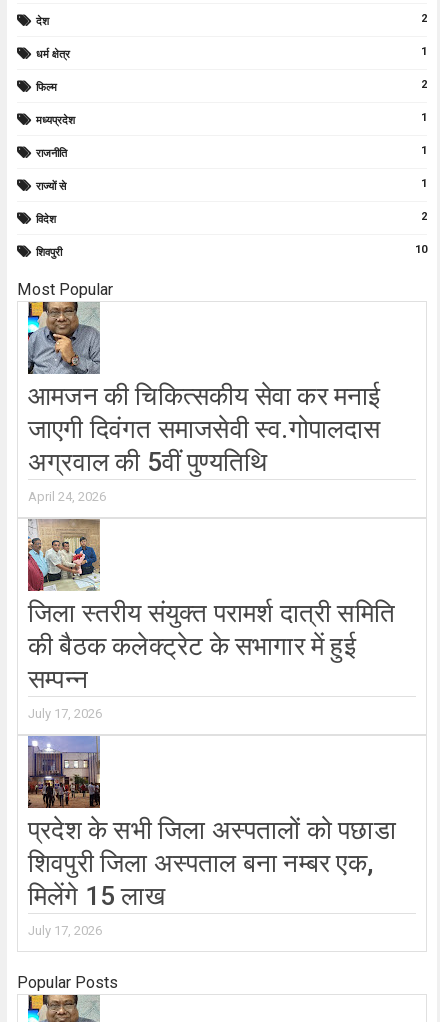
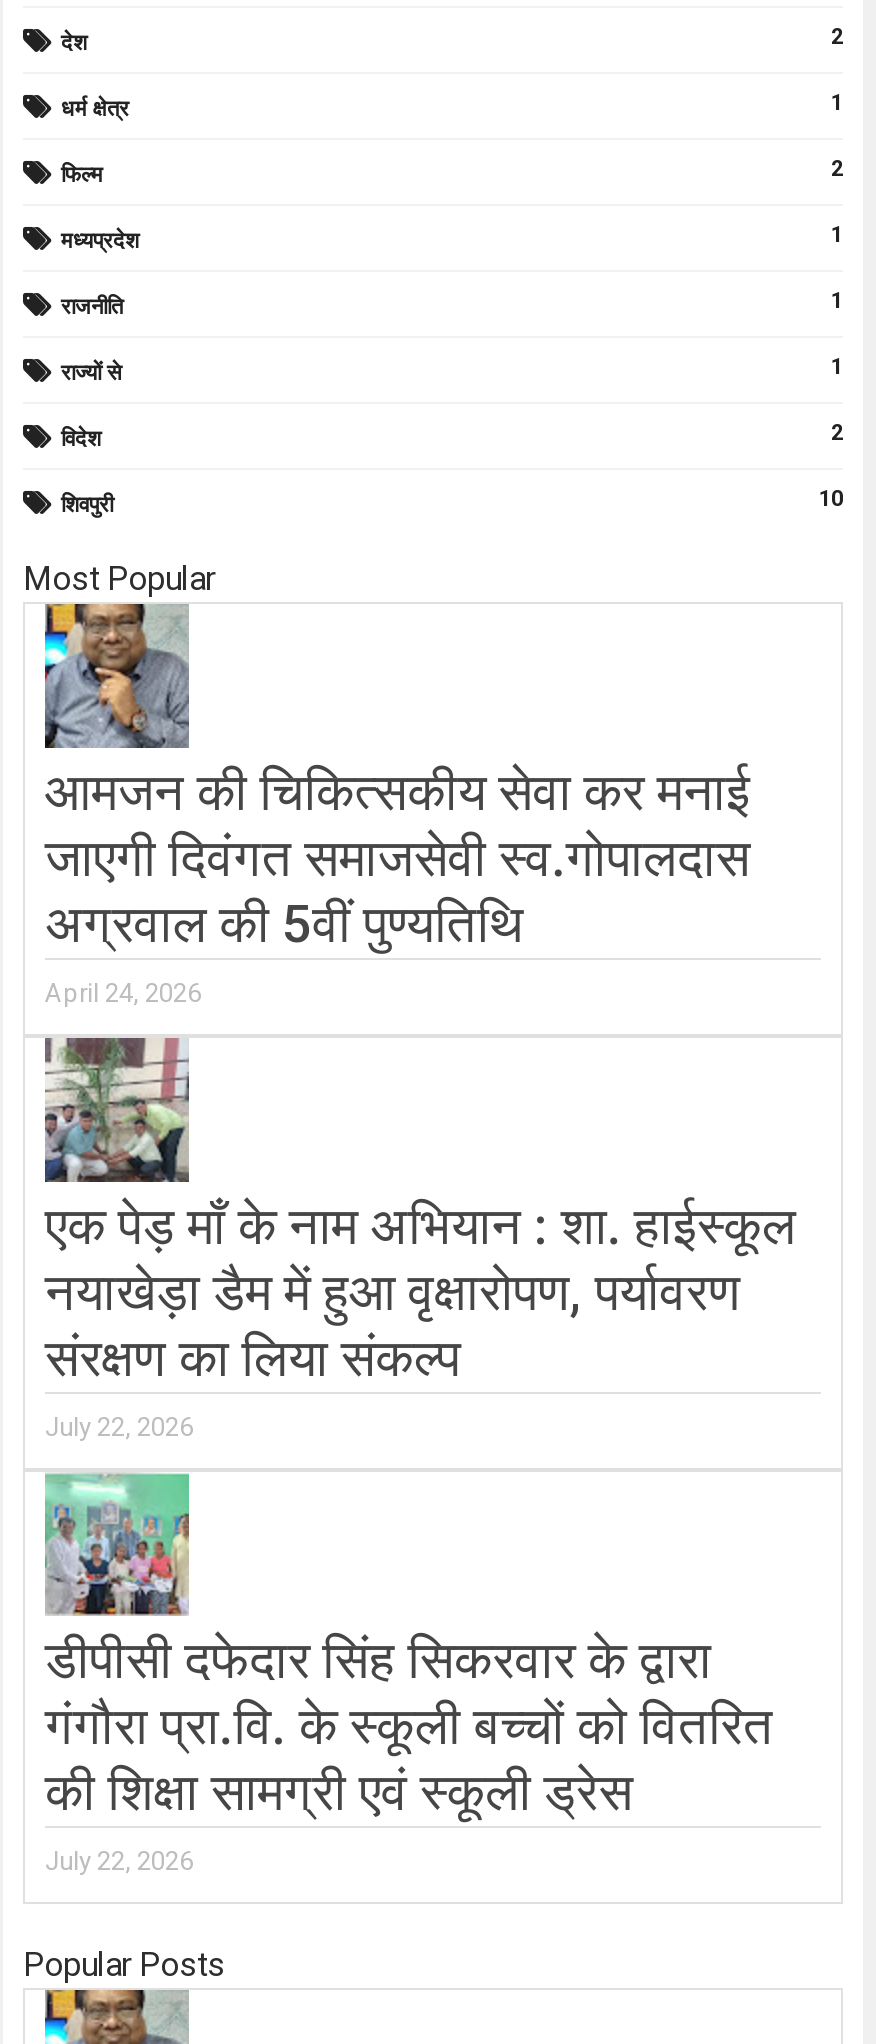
- [image]
- जिला स्तरीय संयुक्त परामर्श दात्री समिति
- की बैठक कलेक्ट्रेट के सभागार में हुई
- सम्पन्न
- July 17, 2026
+ [image]
+ एक पेड़ माँ के नाम अभियान : शा. हाईस्कूल
+ नयाखेड़ा डैम में हुआ वृक्षारोपण, पर्यावरण
+ संरक्षण का लिया संकल्प
+ July 22, 2026

- [image]
- प्रदेश के सभी जिला अस्पतालों को पछाडा
- शिवपुरी जिला अस्पताल बना नम्बर एक,
- मिलेंगे 15 लाख
- July 17, 2026
+ [image]
+ डीपीसी दफेदार सिंह सिकरवार के द्वारा
+ गंगौरा प्रा.वि. के स्कूली बच्चों को वितरित
+ की शिक्षा सामग्री एवं स्कूली ड्रेस
+ July 22, 2026
